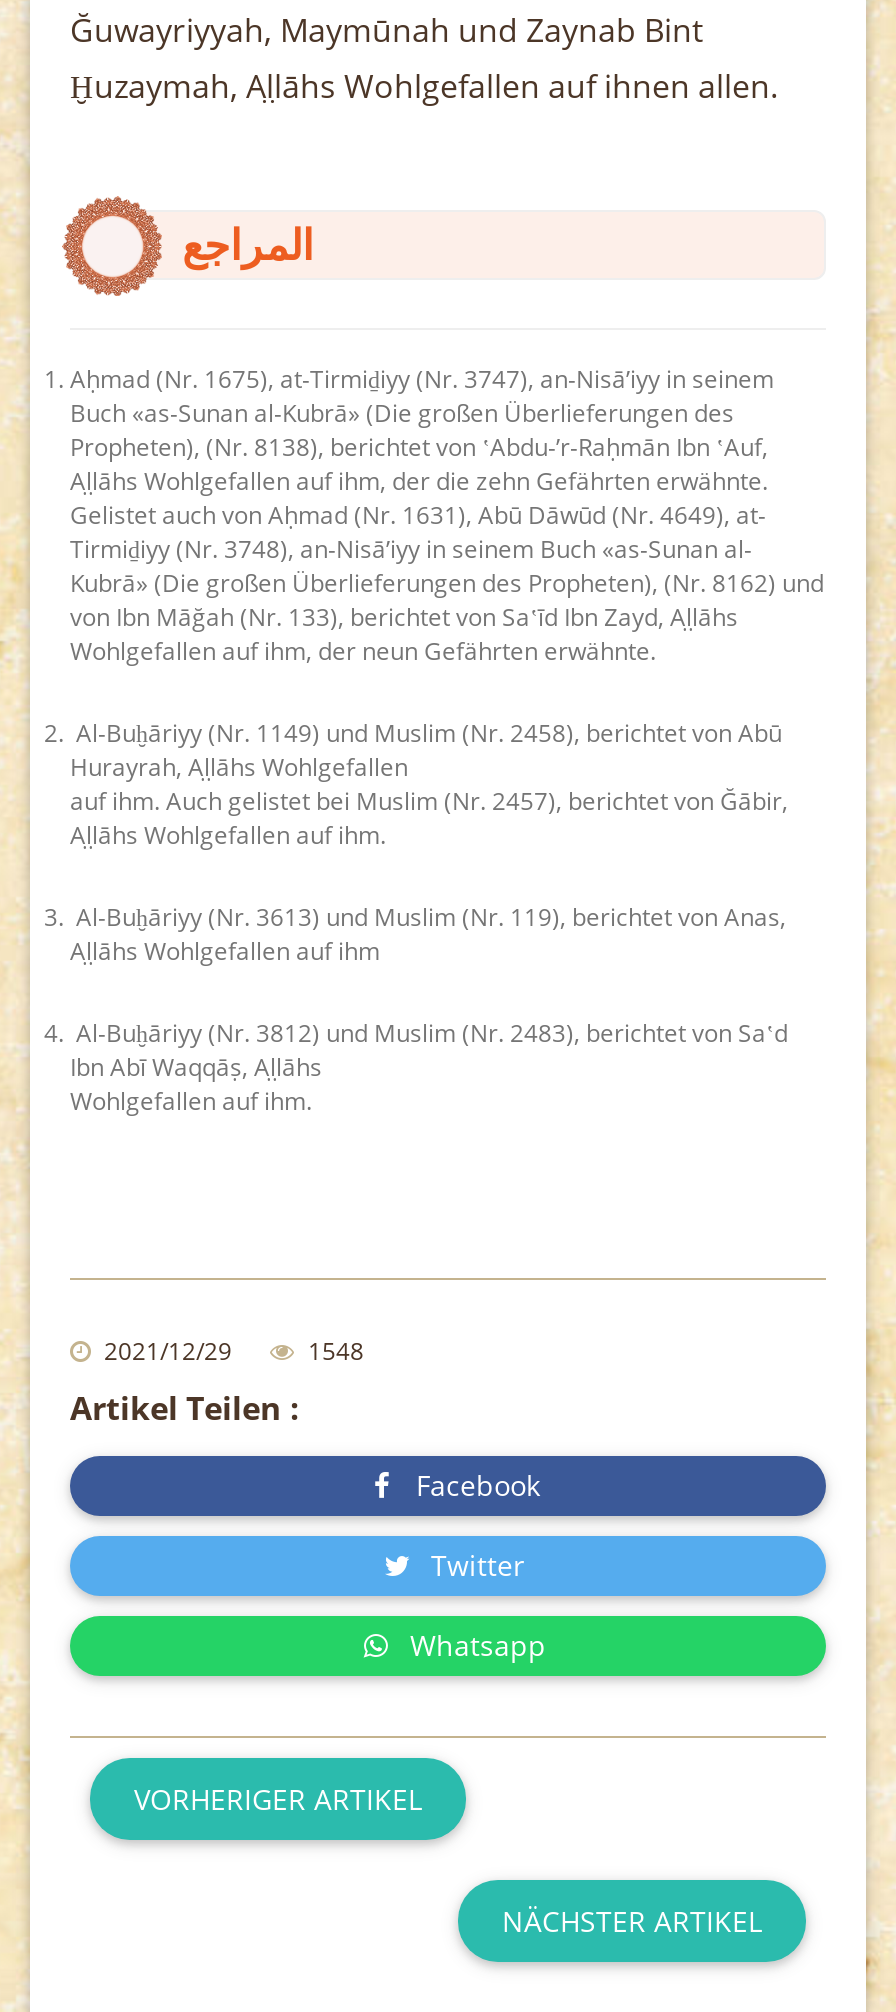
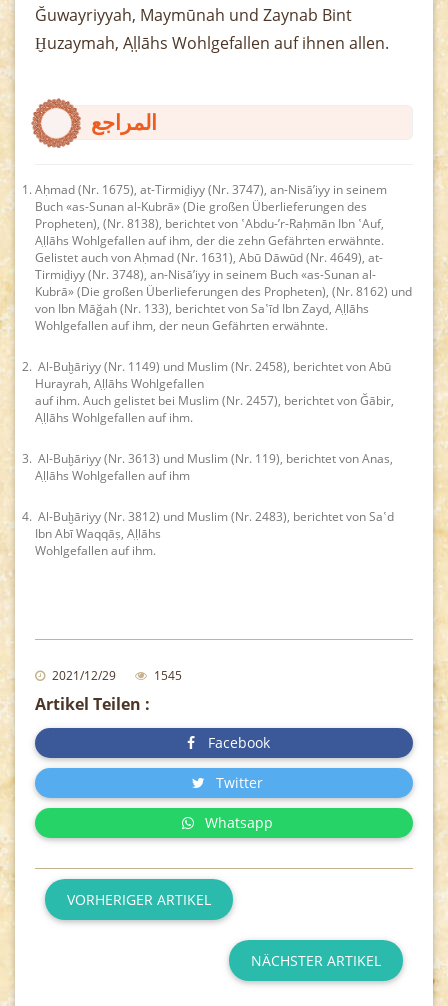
- 1548
+ 1545
